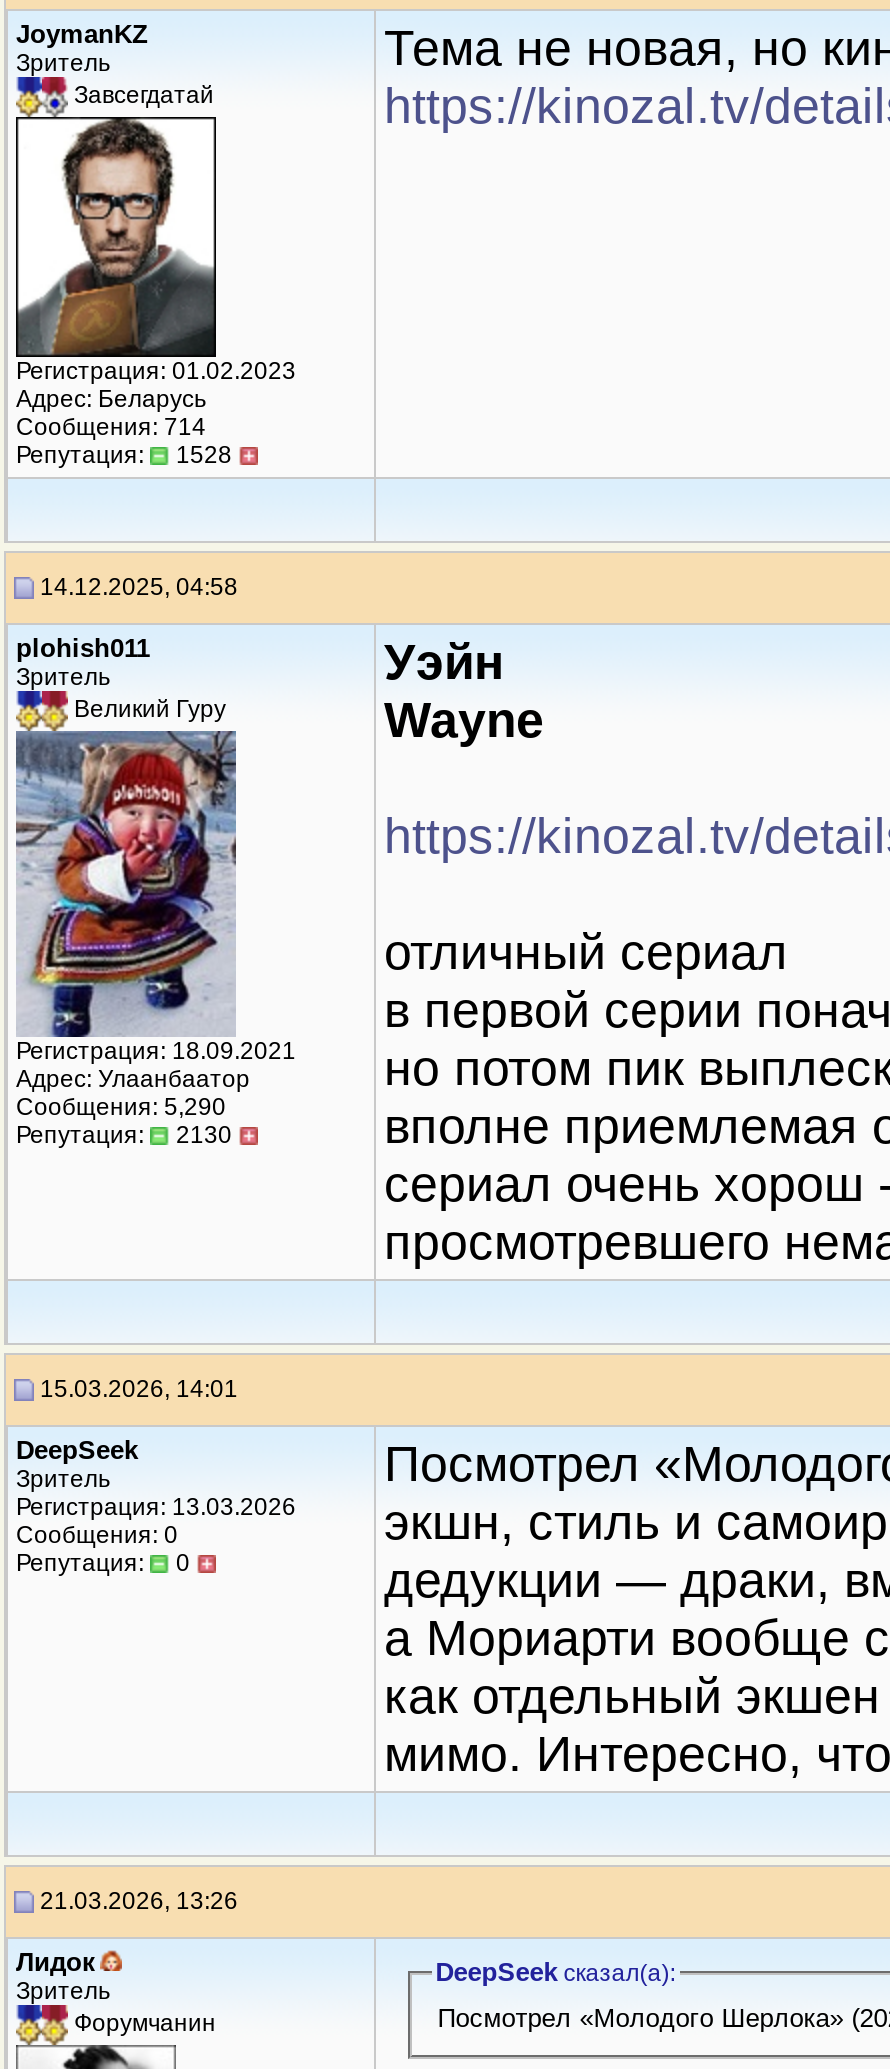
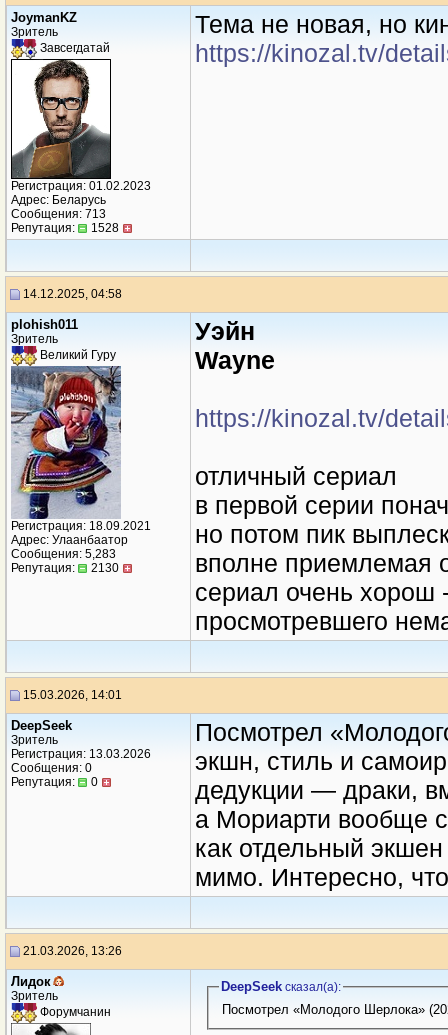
- Сообщения: 714
+ Сообщения: 713

- Сообщения: 5,290
+ Сообщения: 5,283
